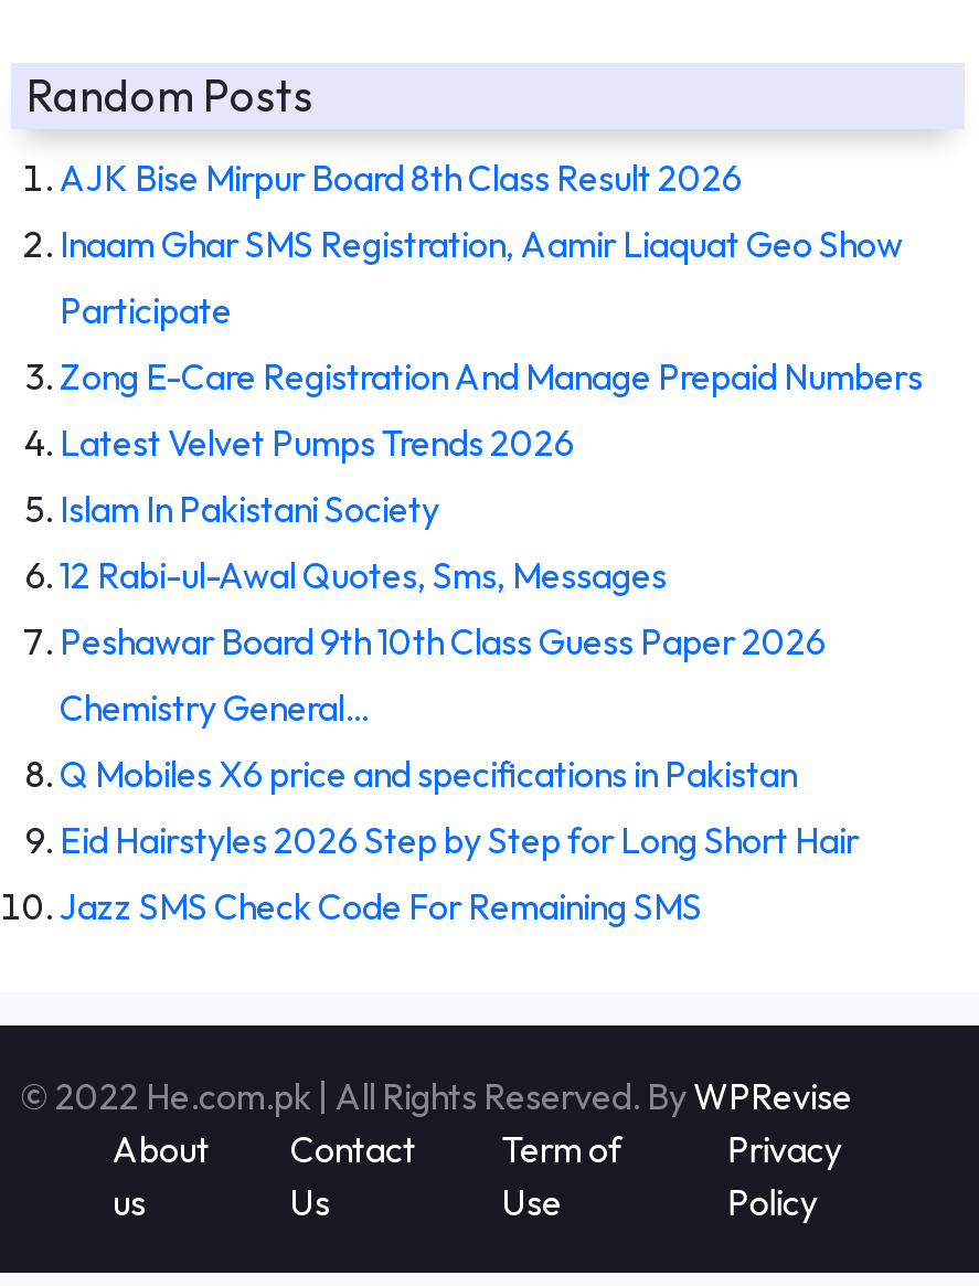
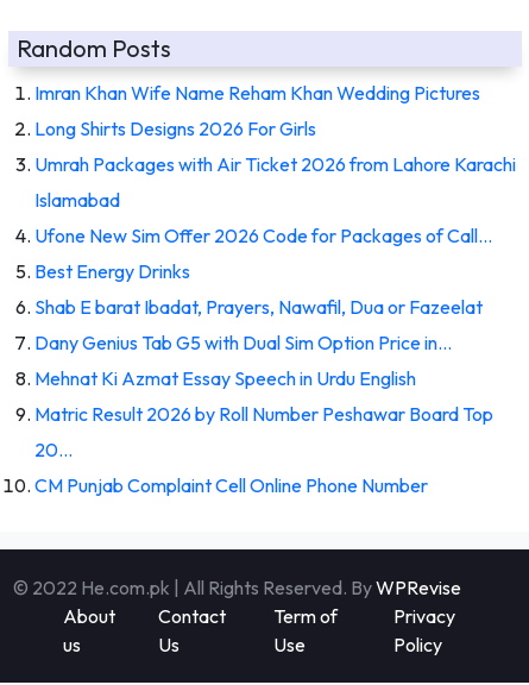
- AJK Bise Mirpur Board 8th Class Result 2026
+ Imran Khan Wife Name Reham Khan Wedding Pictures

- Inaam Ghar SMS Registration, Aamir Liaquat Geo Show
+ Long Shirts Designs 2026 For Girls

- Participate
+ Umrah Packages with Air Ticket 2026 from Lahore Karachi

- Zong E-Care Registration And Manage Prepaid Numbers
+ Islamabad

- Latest Velvet Pumps Trends 2026
+ Ufone New Sim Offer 2026 Code for Packages of Call…

- Islam In Pakistani Society
+ Best Energy Drinks

- 12 Rabi-ul-Awal Quotes, Sms, Messages
+ Shab E barat Ibadat, Prayers, Nawafil, Dua or Fazeelat

- Peshawar Board 9th 10th Class Guess Paper 2026
+ Dany Genius Tab G5 with Dual Sim Option Price in…

- Chemistry General…
+ Mehnat Ki Azmat Essay Speech in Urdu English

- Q Mobiles X6 price and specifications in Pakistan
+ Matric Result 2026 by Roll Number Peshawar Board Top

- Eid Hairstyles 2026 Step by Step for Long Short Hair
+ 20…

- Jazz SMS Check Code For Remaining SMS
+ CM Punjab Complaint Cell Online Phone Number
